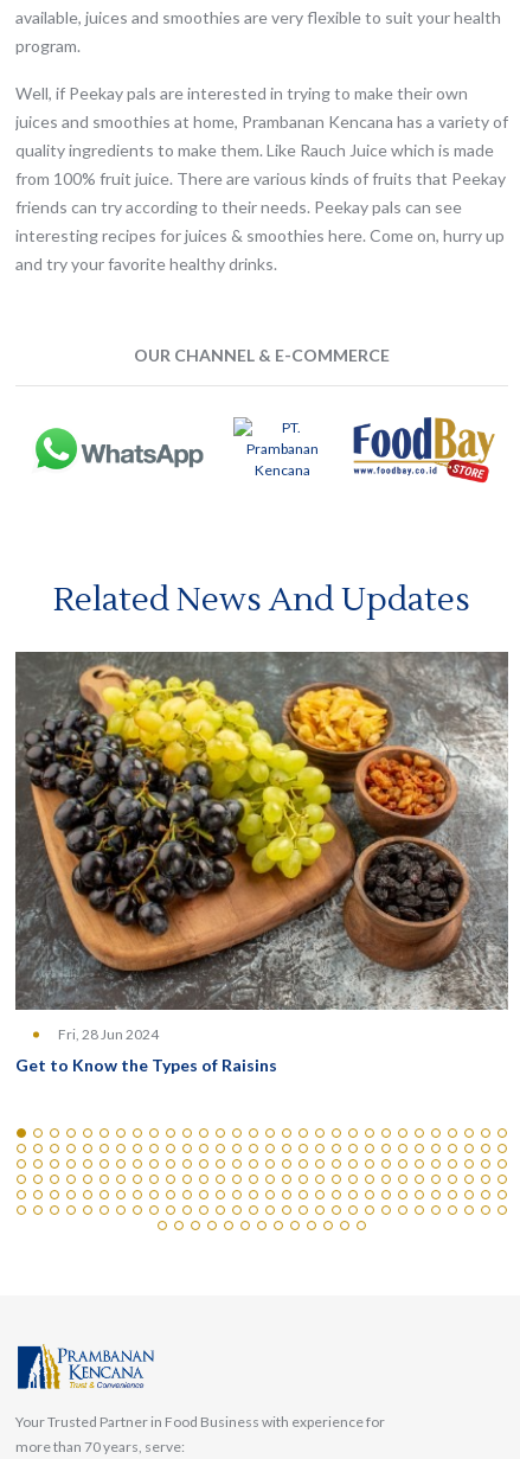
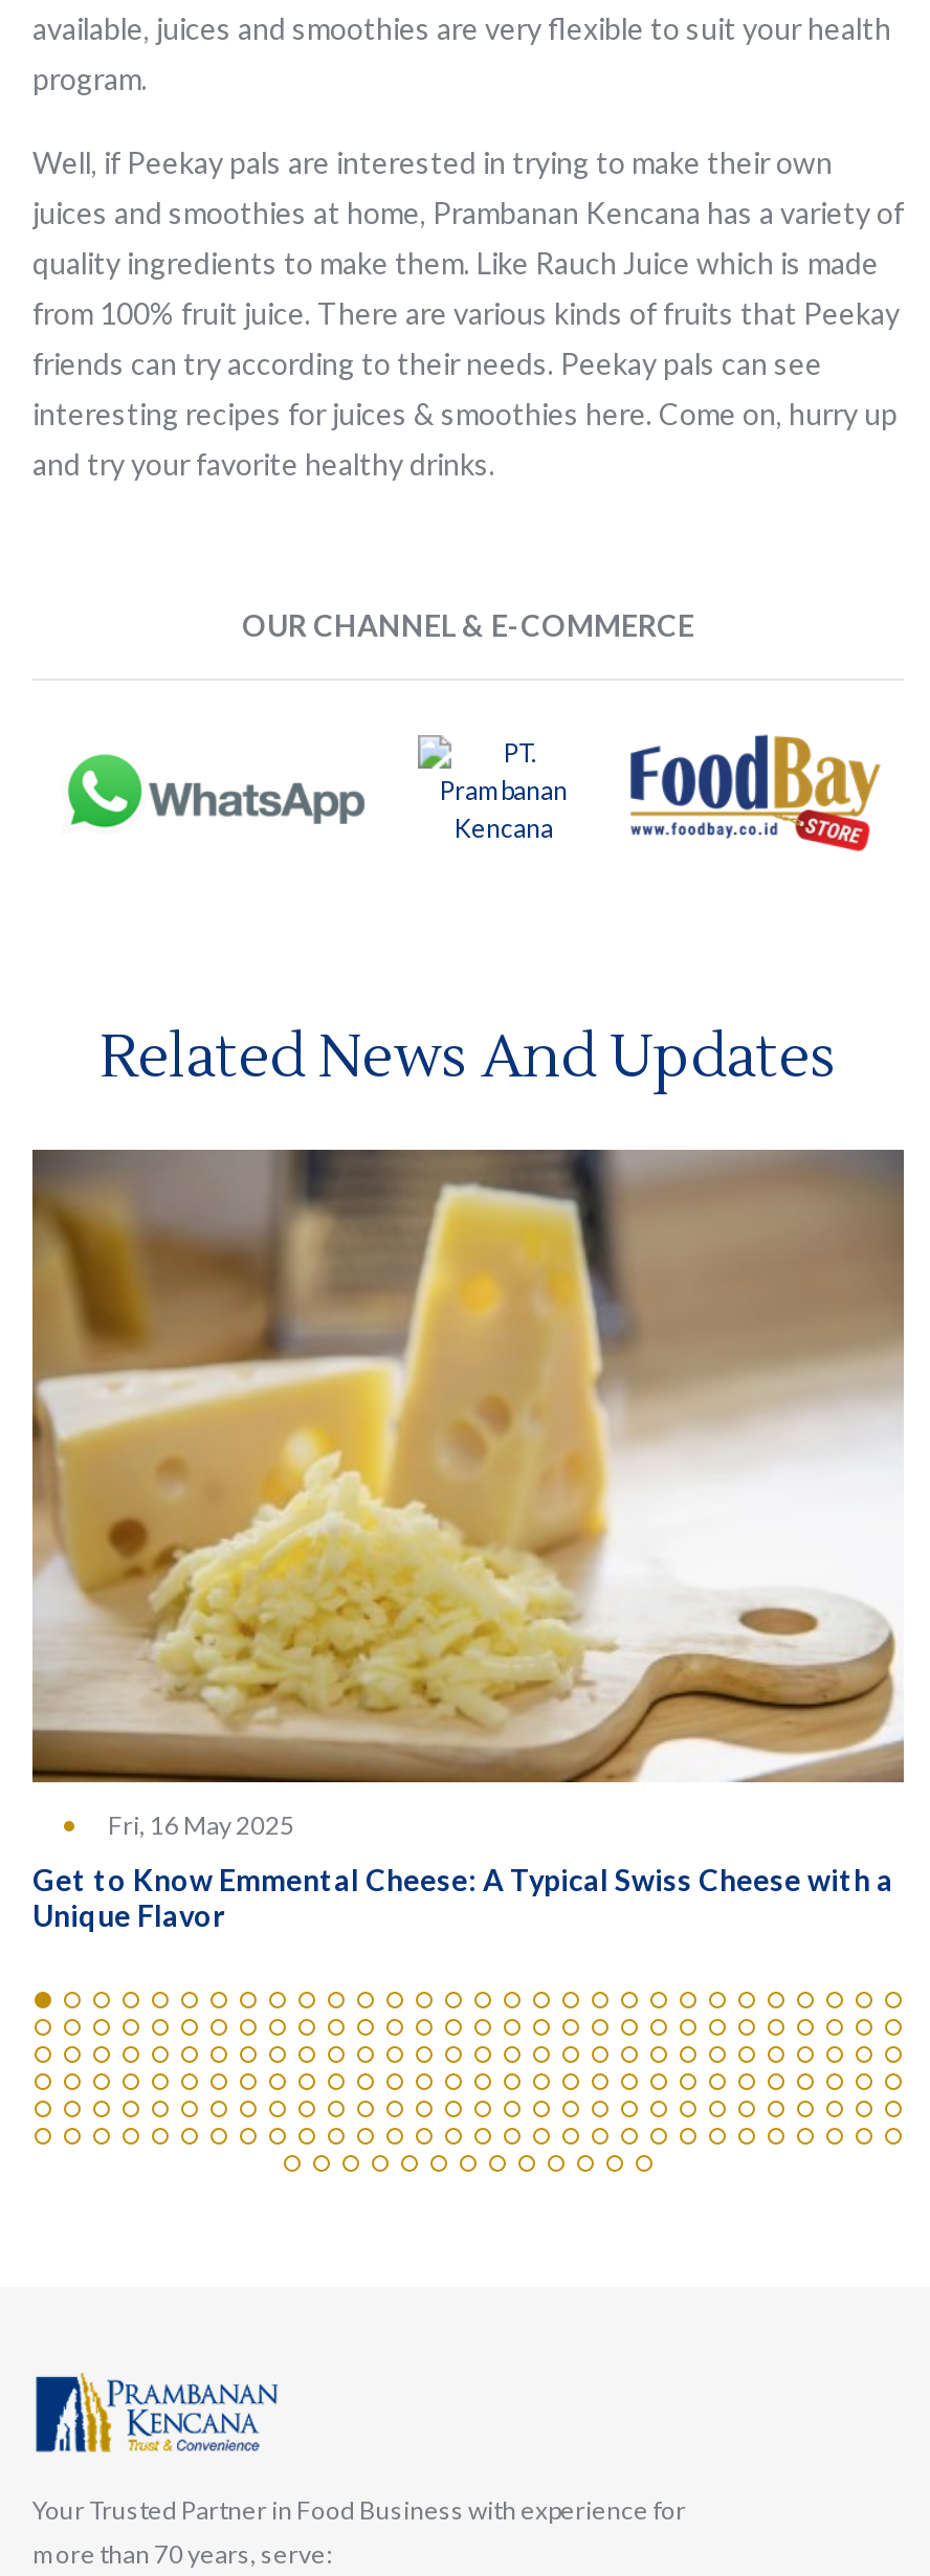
- [image]
- Fri, 28 Jun 2024
+ [image]
+ Fri, 16 May 2025

- Get to Know the Types of Raisins
+ Get to Know Emmental Cheese: A Typical Swiss Cheese with a
+ Unique Flavor
